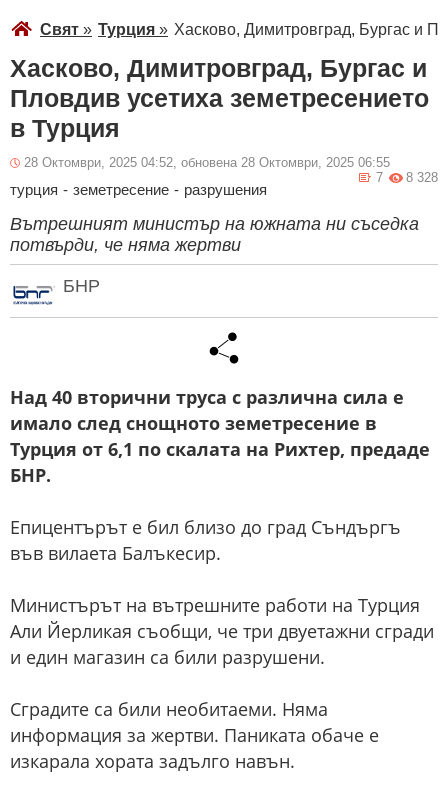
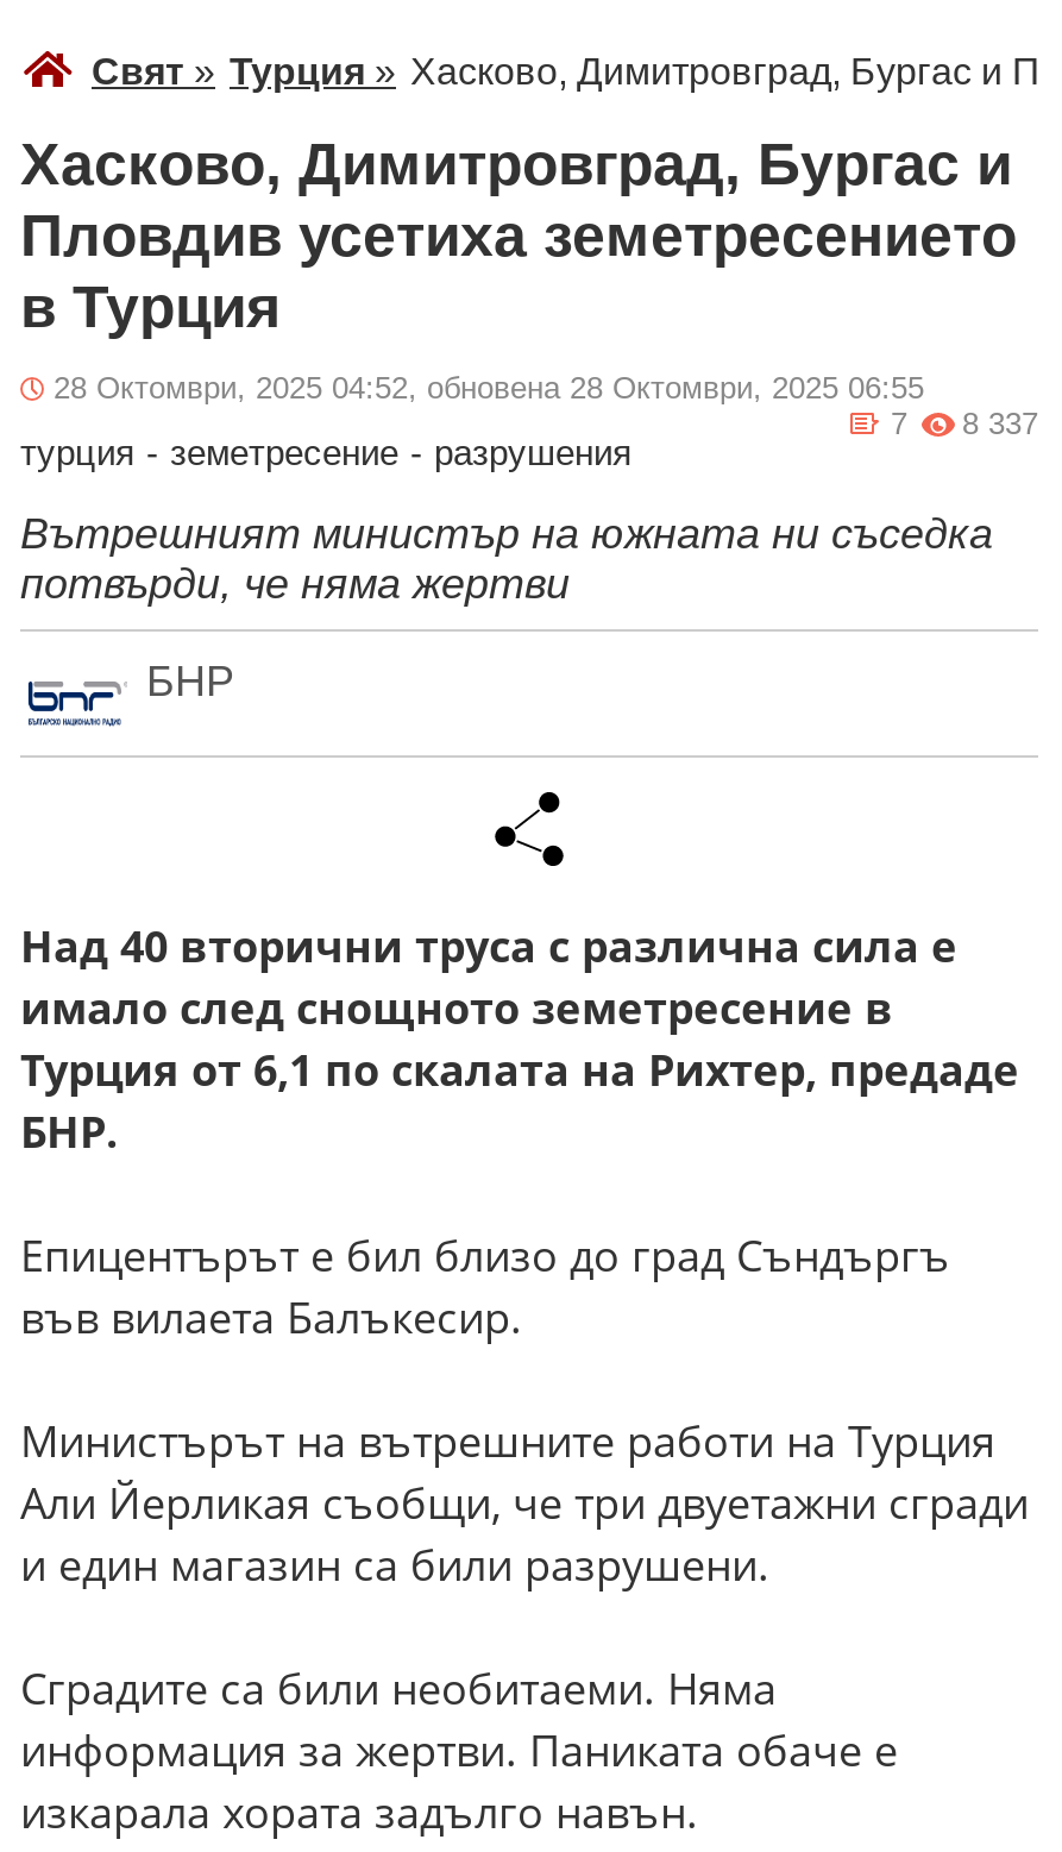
- 7 8 328
+ 7 8 337
